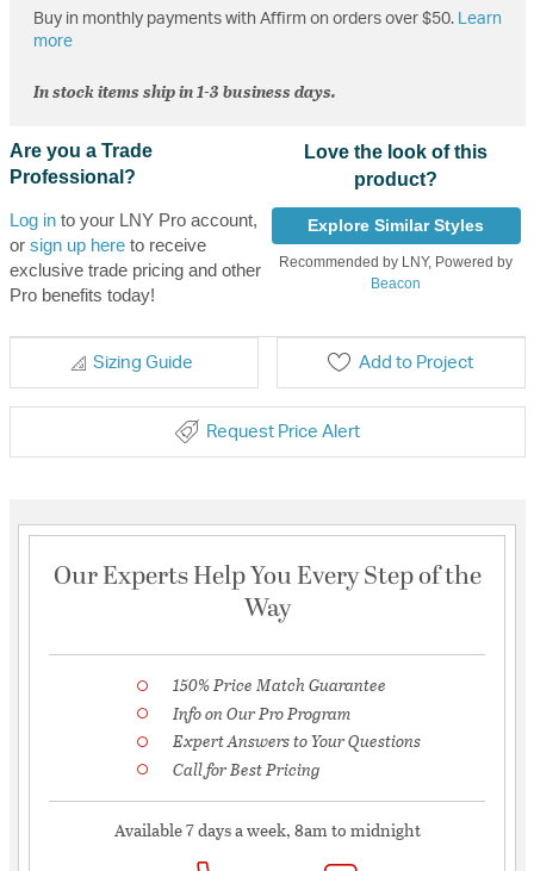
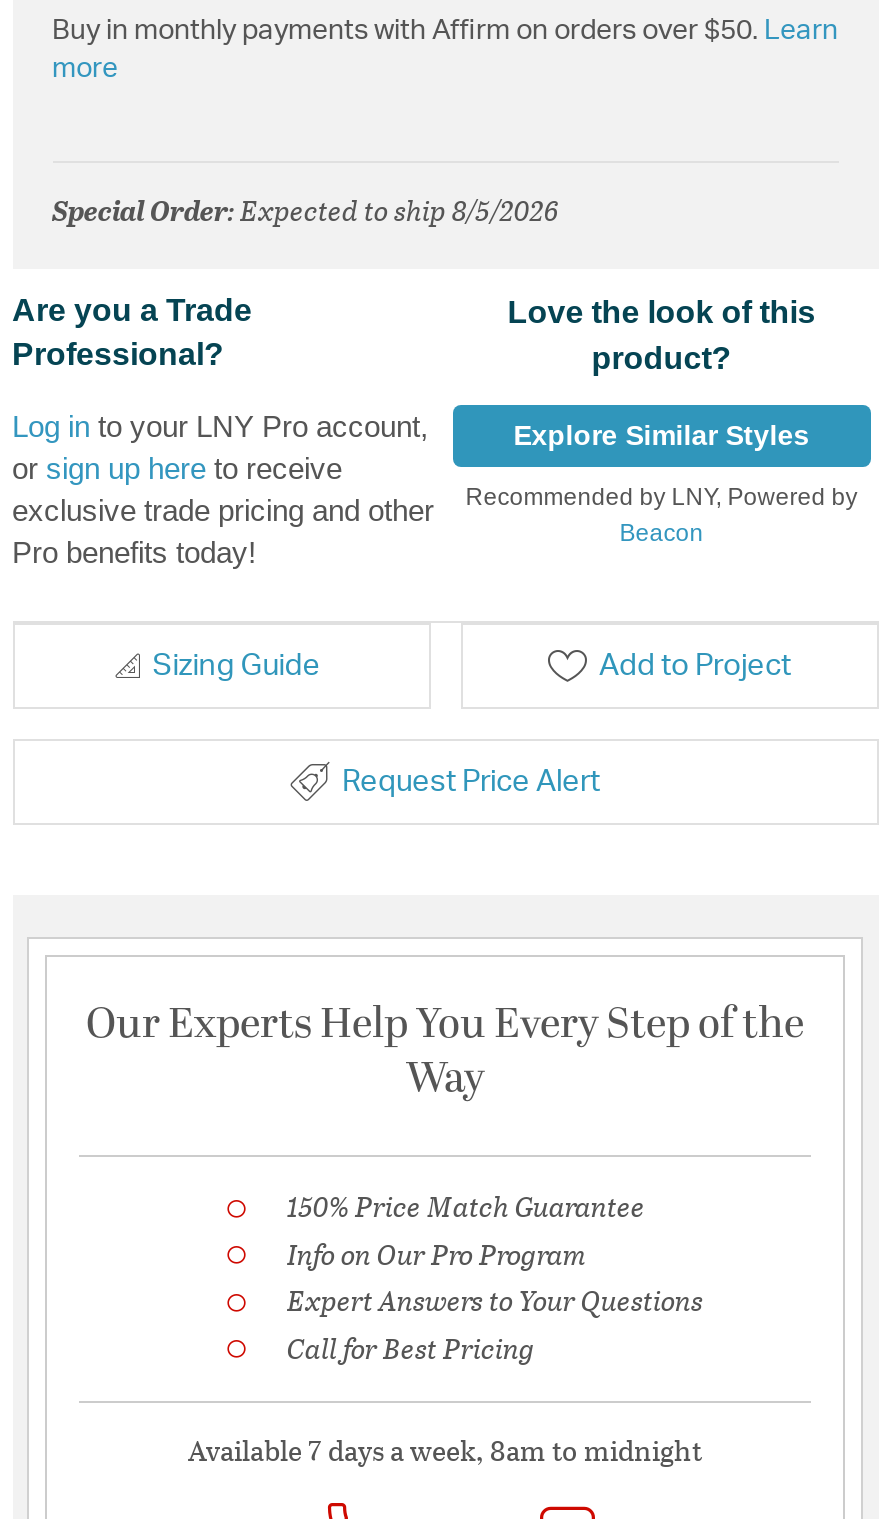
- In stock items ship in 1-3 business days.
+ Special Order: Expected to ship 8/5/2026
